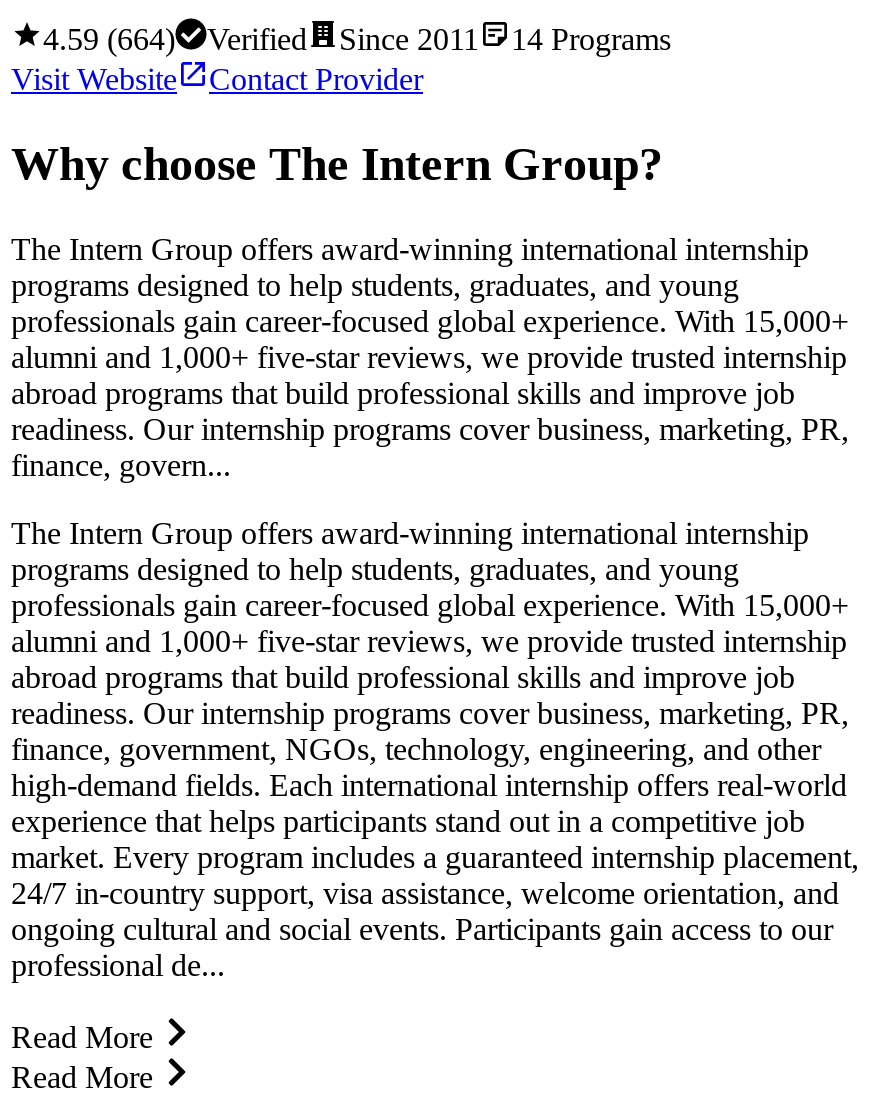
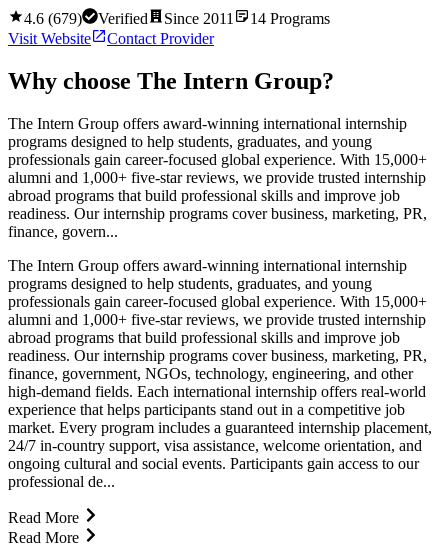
- 4.59 (664) Verified Since 2011 14 Programs
+ 4.6 (679) Verified Since 2011 14 Programs
